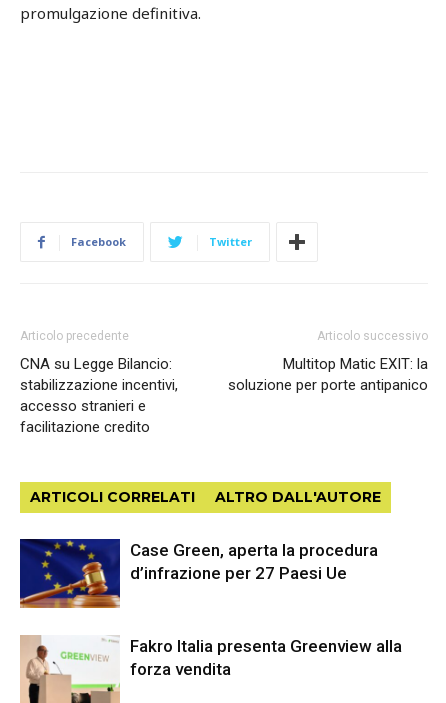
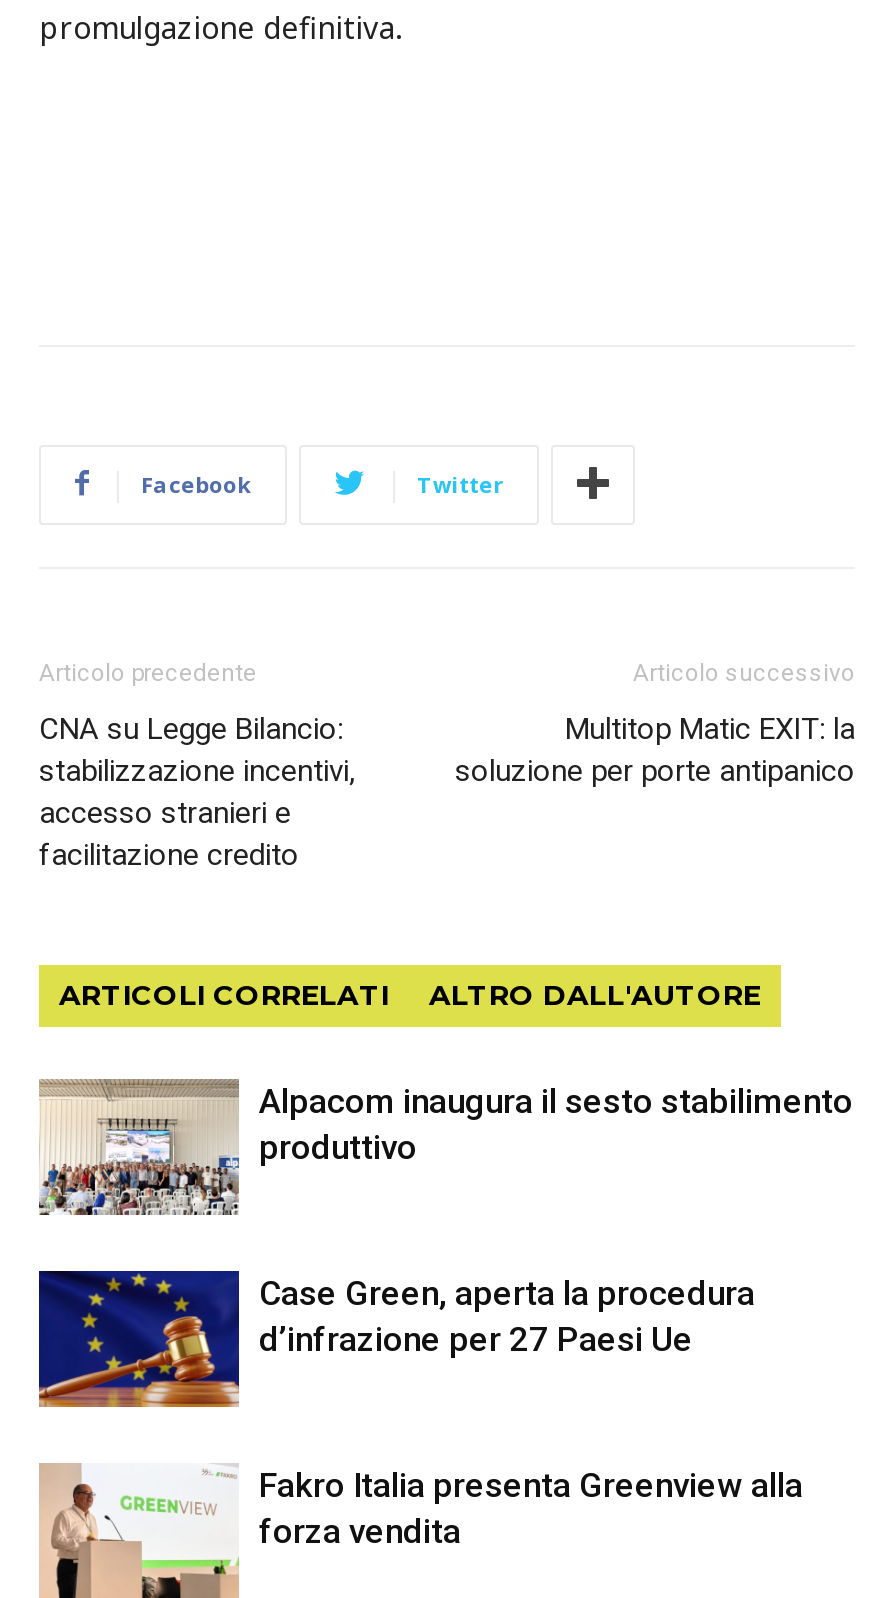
+ [image]
+ Alpacom inaugura il sesto stabilimento
+ produttivo
